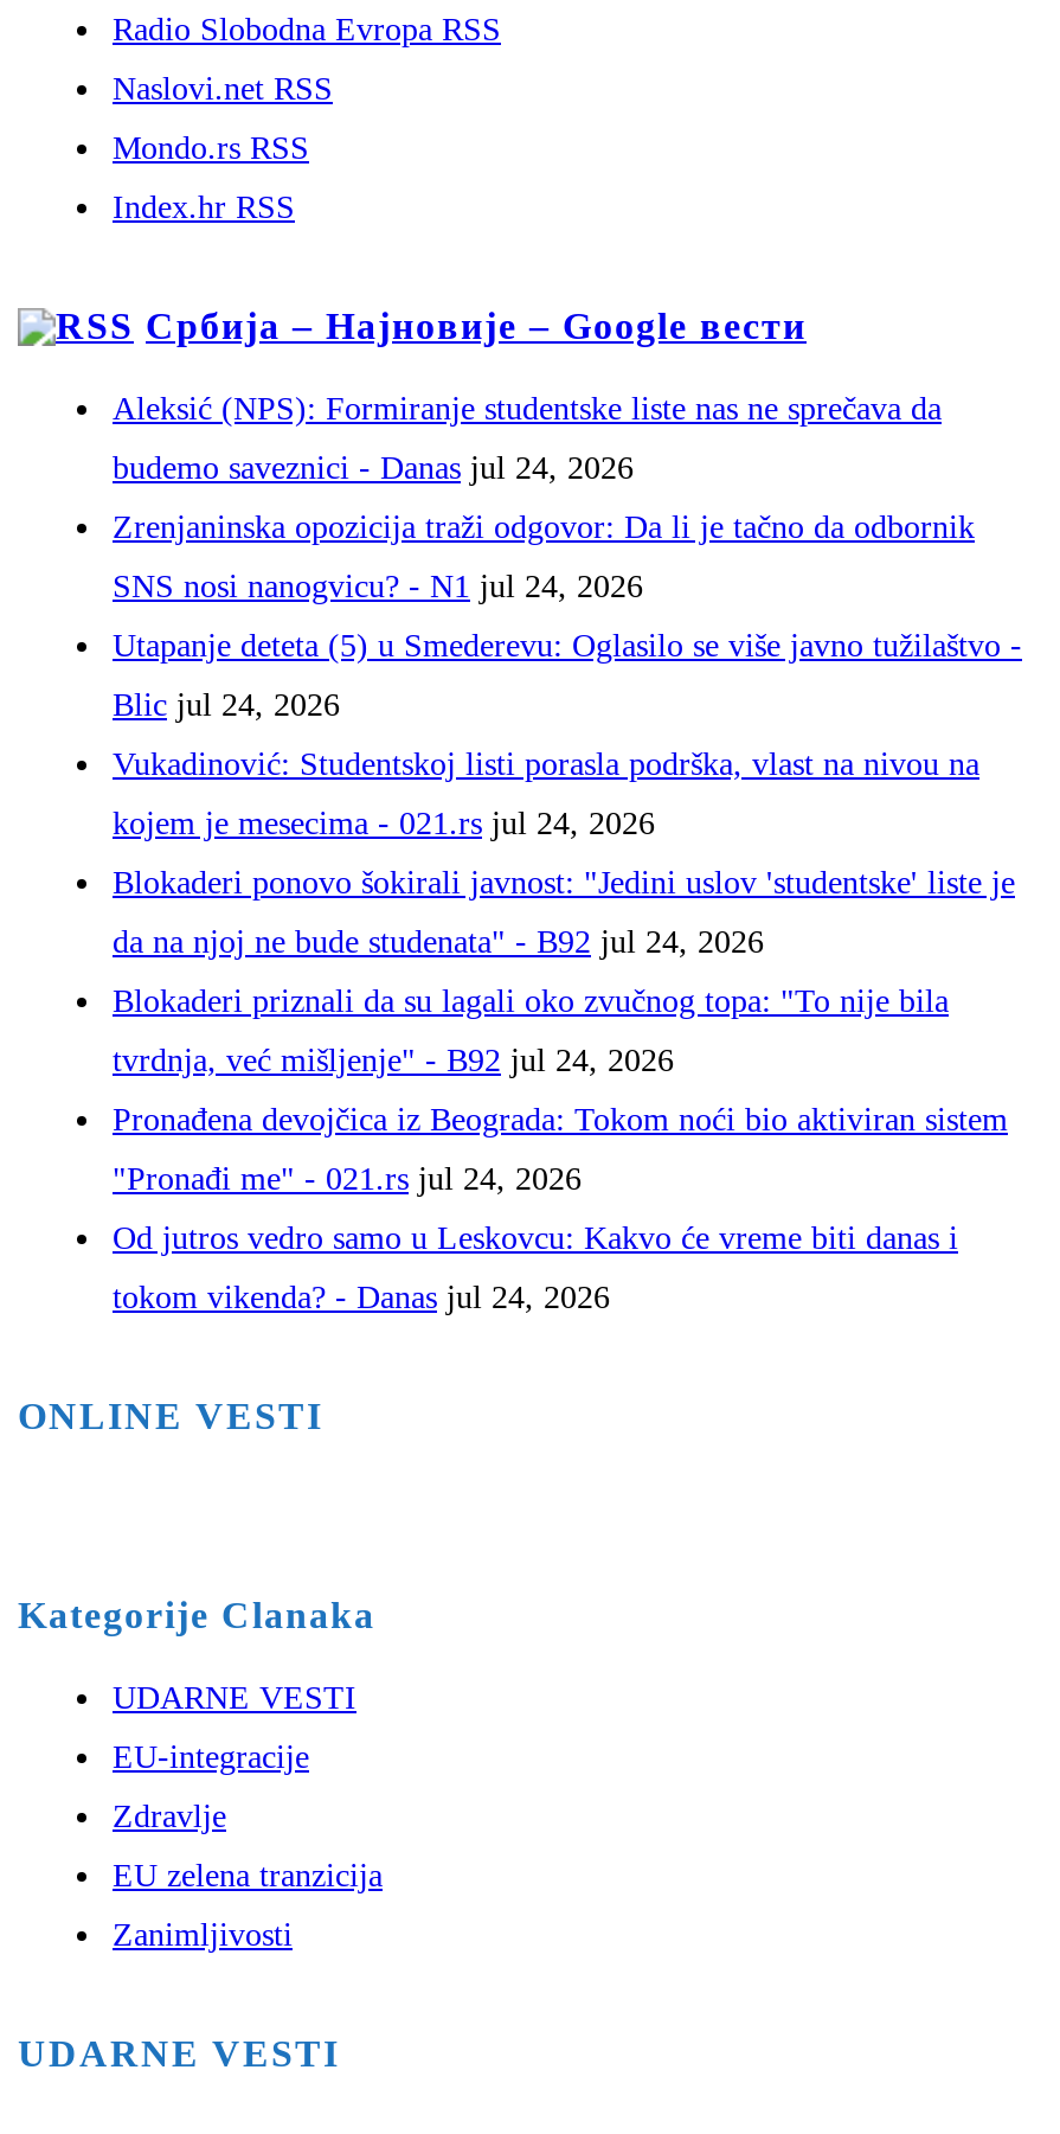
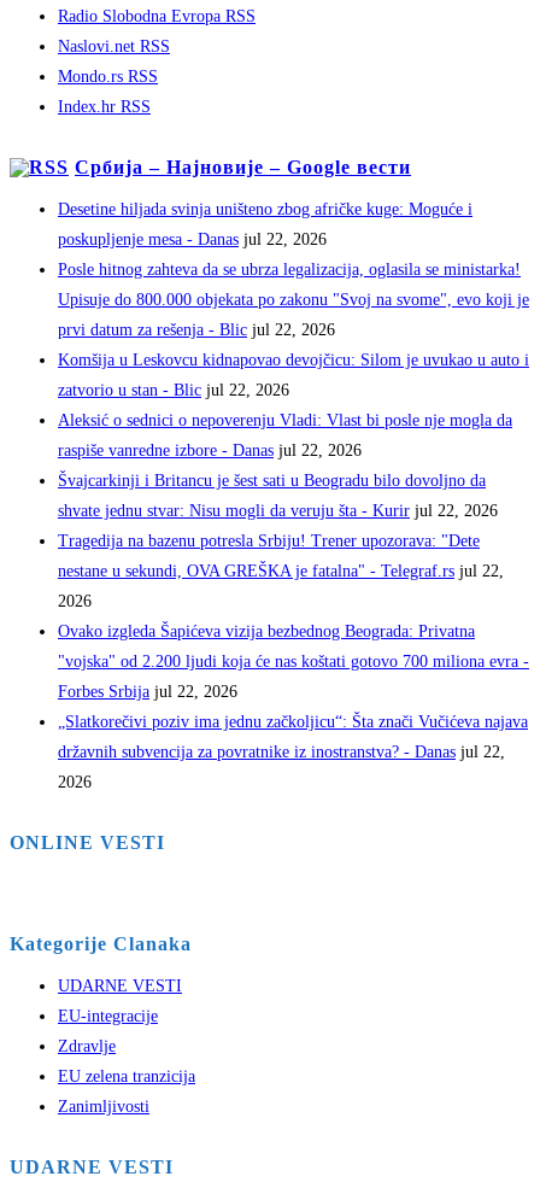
- Aleksić (NPS): Formiranje studentske liste nas ne sprečava da
- budemo saveznici - Danas jul 24, 2026
- Zrenjaninska opozicija traži odgovor: Da li je tačno da odbornik
- SNS nosi nanogvicu? - N1 jul 24, 2026
- Utapanje deteta (5) u Smederevu: Oglasilo se više javno tužilaštvo -
- Blic jul 24, 2026
- Vukadinović: Studentskoj listi porasla podrška, vlast na nivou na
- kojem je mesecima - 021.rs jul 24, 2026
- Blokaderi ponovo šokirali javnost: "Jedini uslov 'studentske' liste je
- da na njoj ne bude studenata" - B92 jul 24, 2026
- Blokaderi priznali da su lagali oko zvučnog topa: "To nije bila
- tvrdnja, već mišljenje" - B92 jul 24, 2026
- Pronađena devojčica iz Beograda: Tokom noći bio aktiviran sistem
- "Pronađi me" - 021.rs jul 24, 2026
- Od jutros vedro samo u Leskovcu: Kakvo će vreme biti danas i
- tokom vikenda? - Danas jul 24, 2026
+ Desetine hiljada svinja uništeno zbog afričke kuge: Moguće i
+ poskupljenje mesa - Danas jul 22, 2026
+ Posle hitnog zahteva da se ubrza legalizacija, oglasila se ministarka!
+ Upisuje do 800.000 objekata po zakonu "Svoj na svome", evo koji je
+ prvi datum za rešenja - Blic jul 22, 2026
+ Komšija u Leskovcu kidnapovao devojčicu: Silom je uvukao u auto i
+ zatvorio u stan - Blic jul 22, 2026
+ Aleksić o sednici o nepoverenju Vladi: Vlast bi posle nje mogla da
+ raspiše vanredne izbore - Danas jul 22, 2026
+ Švajcarkinji i Britancu je šest sati u Beogradu bilo dovoljno da
+ shvate jednu stvar: Nisu mogli da veruju šta - Kurir jul 22, 2026
+ Tragedija na bazenu potresla Srbiju! Trener upozorava: "Dete
+ nestane u sekundi, OVA GREŠKA je fatalna" - Telegraf.rs jul 22,
+ 2026
+ Ovako izgleda Šapićeva vizija bezbednog Beograda: Privatna
+ "vojska" od 2.200 ljudi koja će nas koštati gotovo 700 miliona evra -
+ Forbes Srbija jul 22, 2026
+ „Slatkorečivi poziv ima jednu začkoljicu“: Šta znači Vučićeva najava
+ državnih subvencija za povratnike iz inostranstva? - Danas jul 22,
+ 2026
